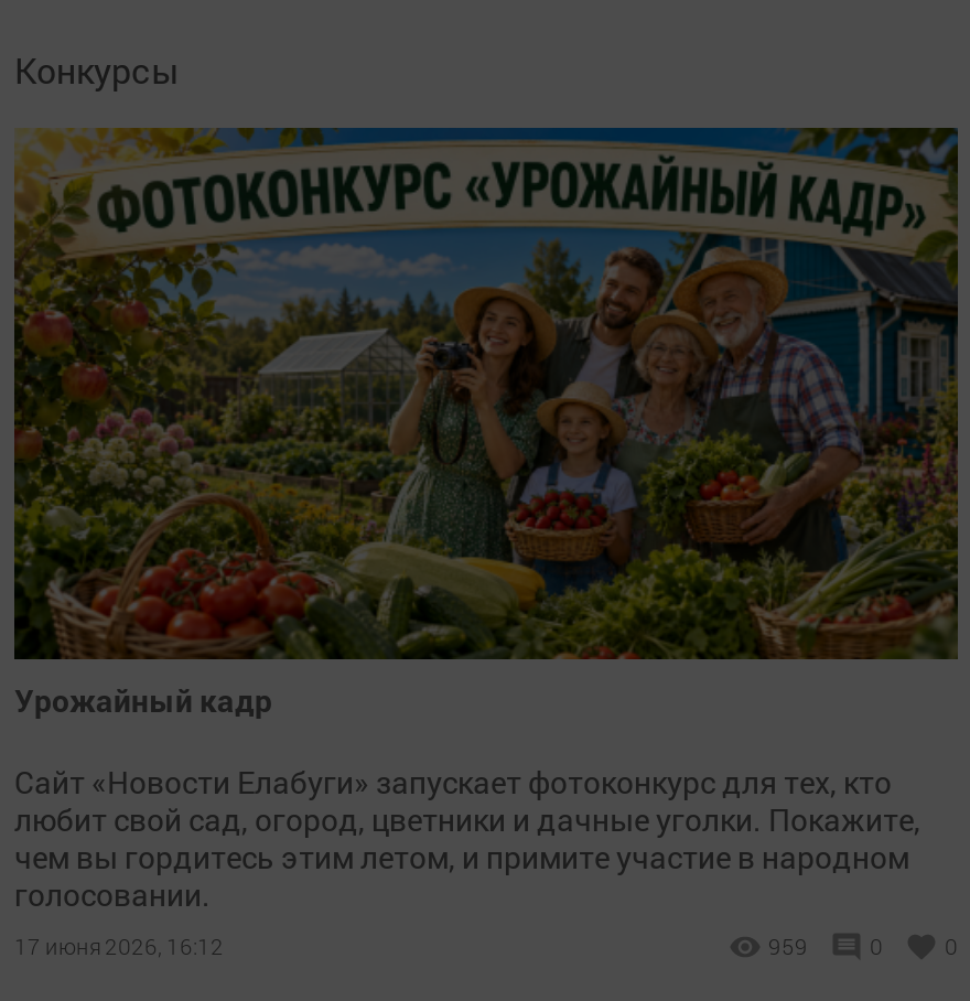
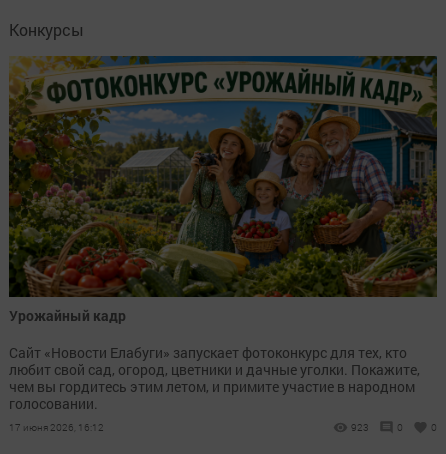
- 959
+ 923
